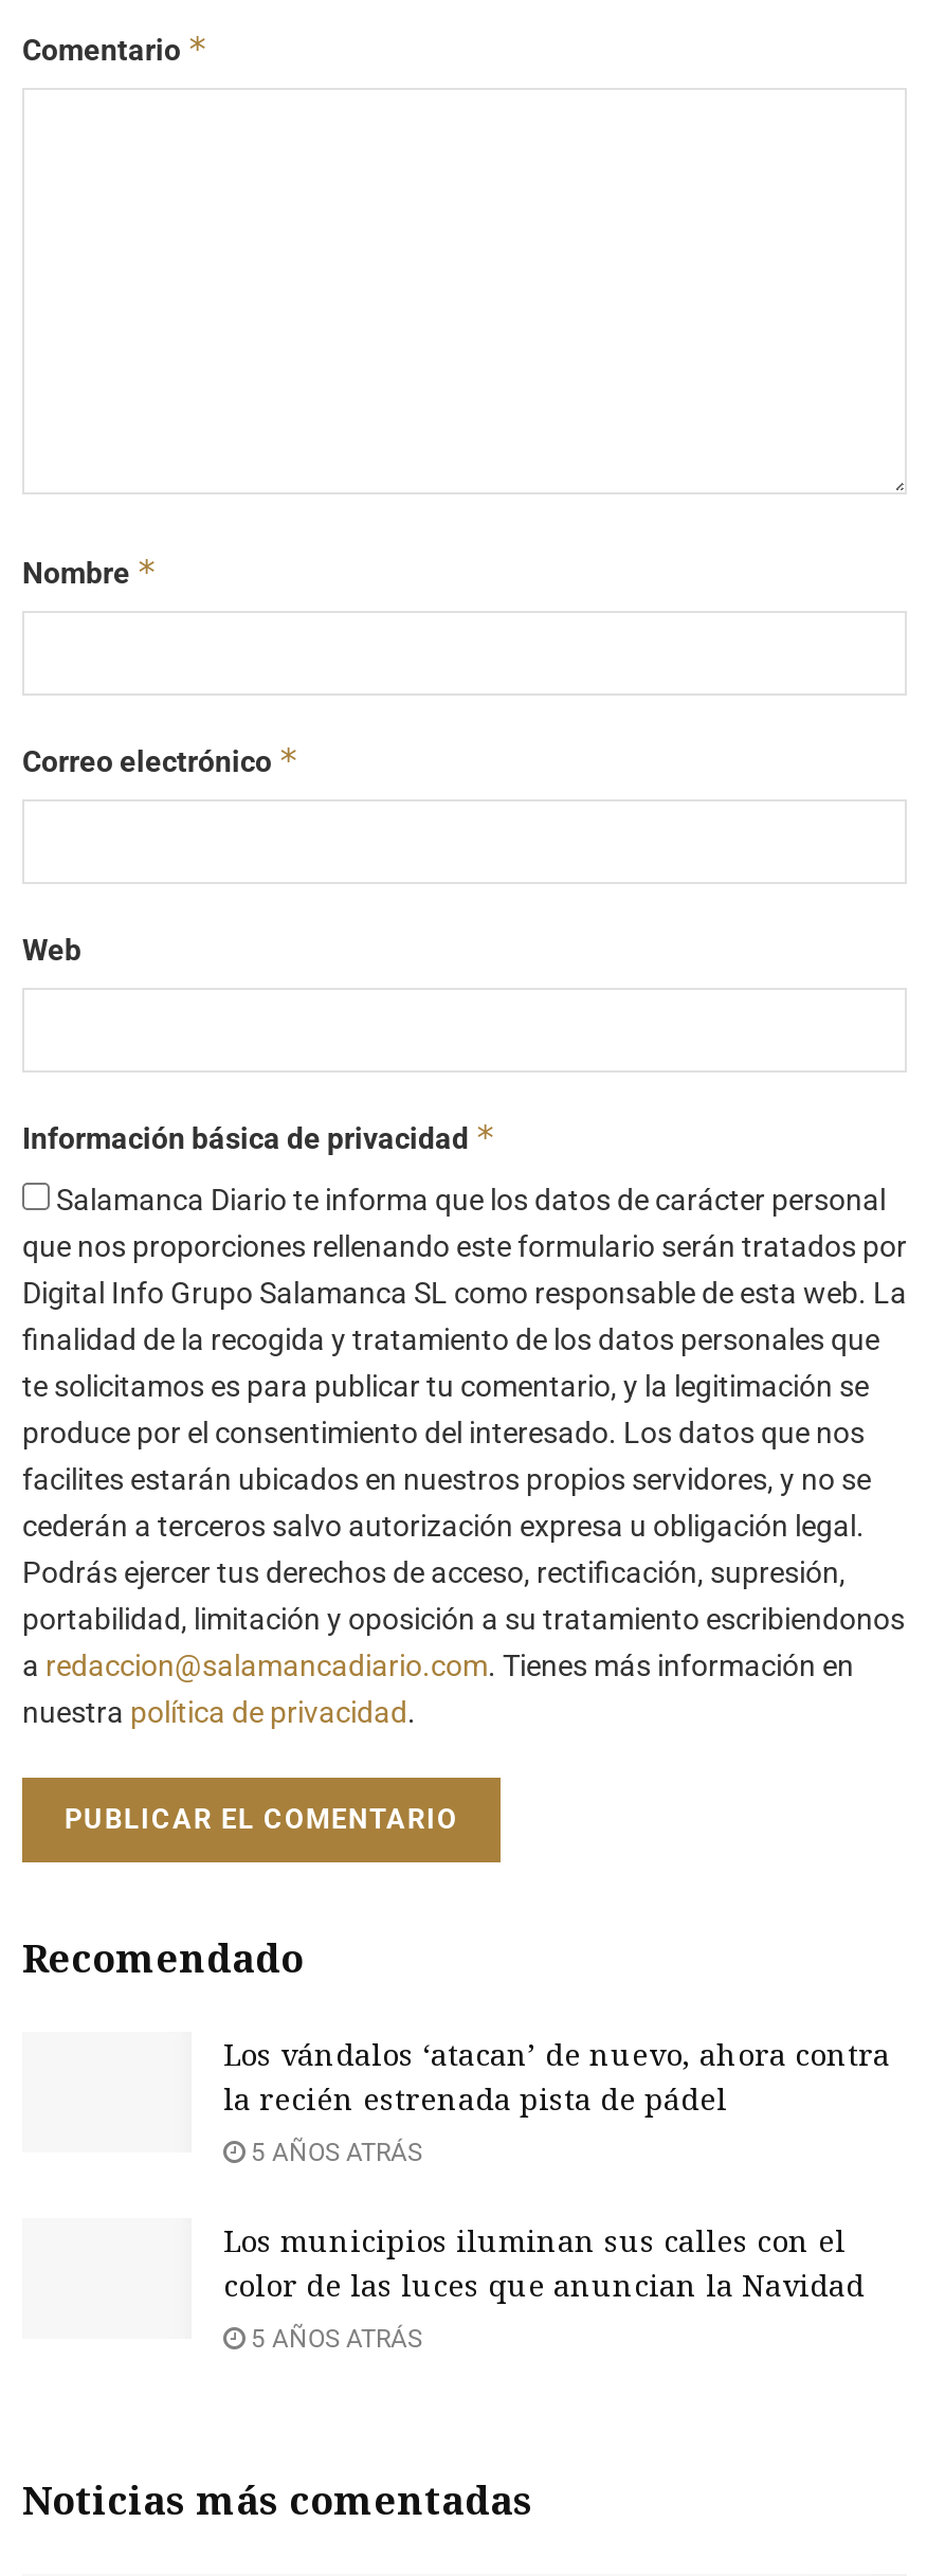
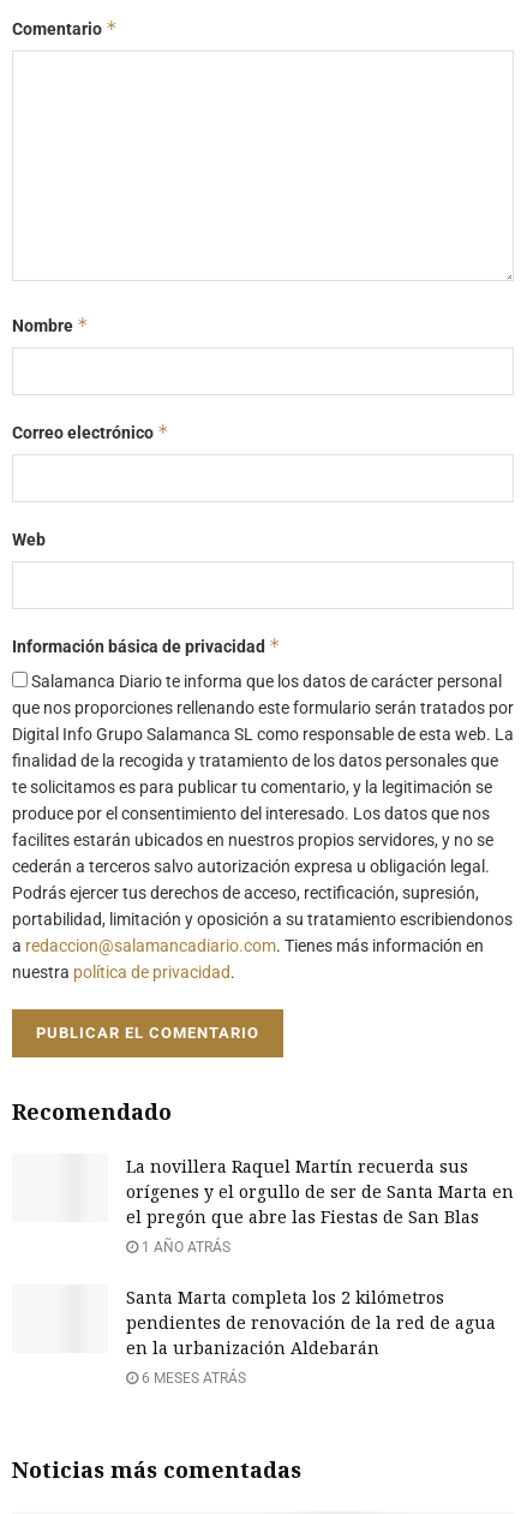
- Los vándalos ‘atacan’ de nuevo, ahora contra
- la recién estrenada pista de pádel
+ La novillera Raquel Martín recuerda sus
+ orígenes y el orgullo de ser de Santa Marta en
+ el pregón que abre las Fiestas de San Blas

- 5 AÑOS ATRÁS
+ 1 AÑO ATRÁS

- Los municipios iluminan sus calles con el
- color de las luces que anuncian la Navidad
+ Santa Marta completa los 2 kilómetros
+ pendientes de renovación de la red de agua
+ en la urbanización Aldebarán

- 5 AÑOS ATRÁS
+ 6 MESES ATRÁS
